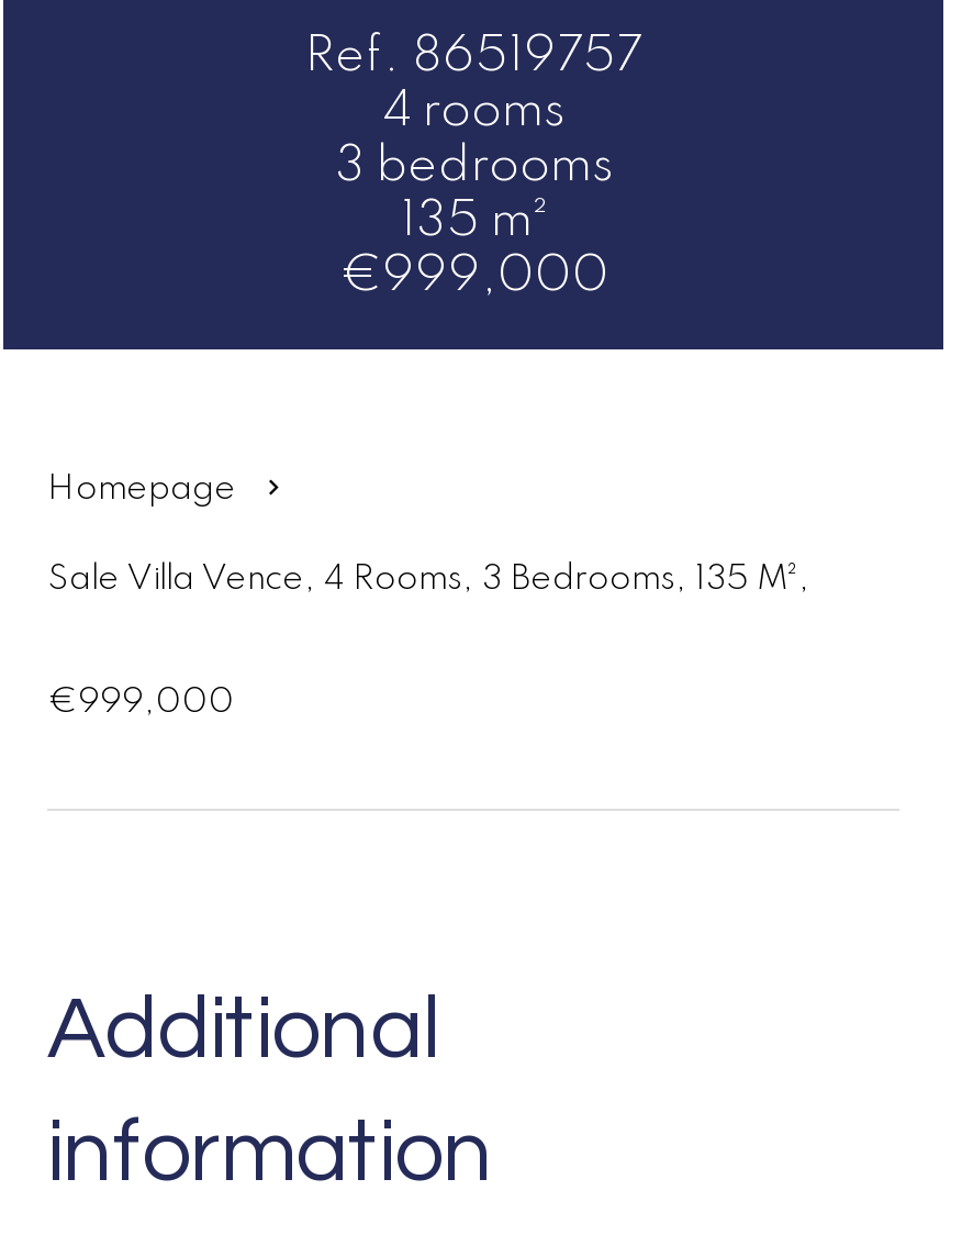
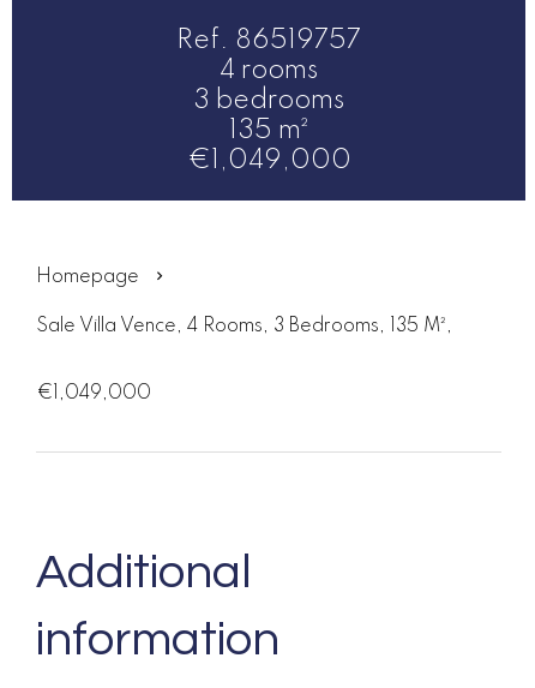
- €999,000
+ €1,049,000

- €999,000
+ €1,049,000
